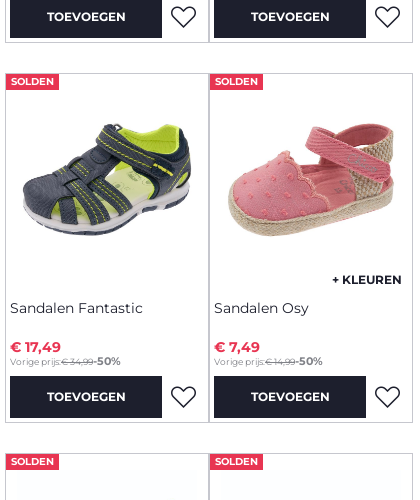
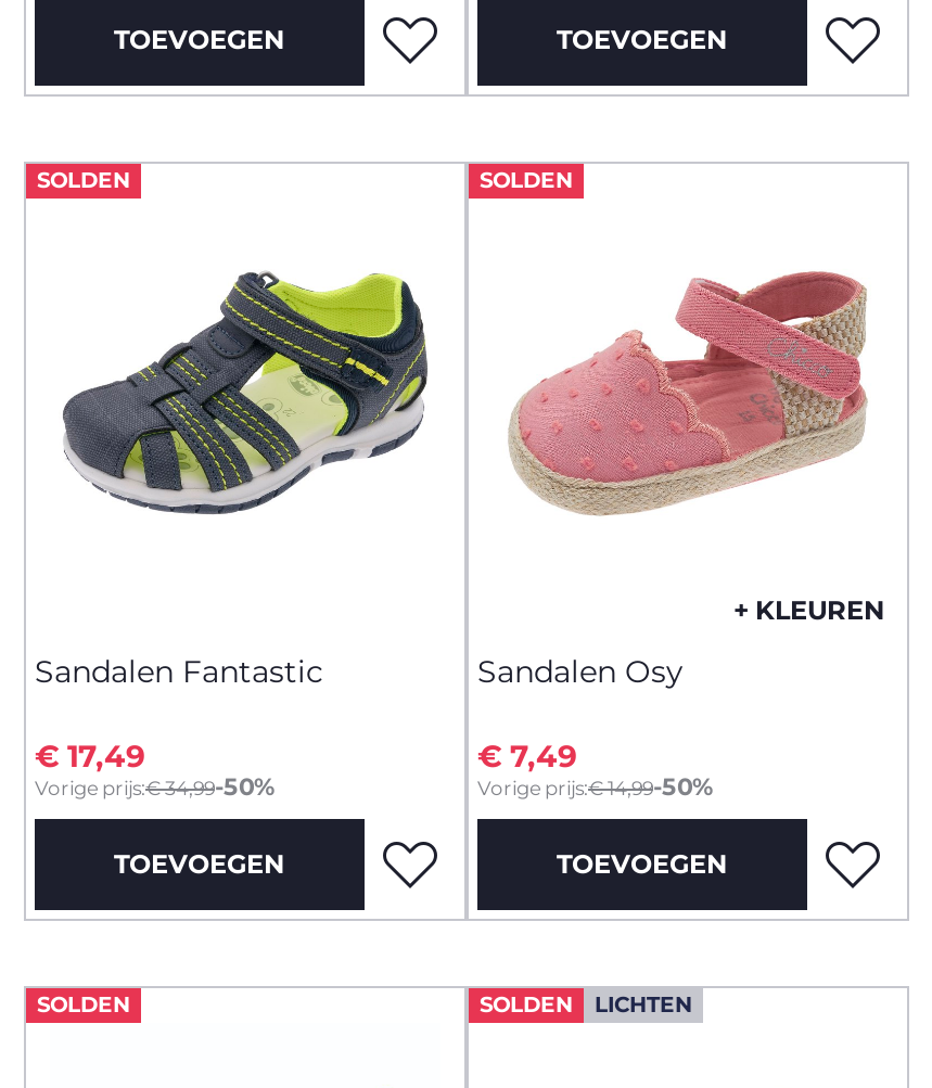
+ LICHTEN
